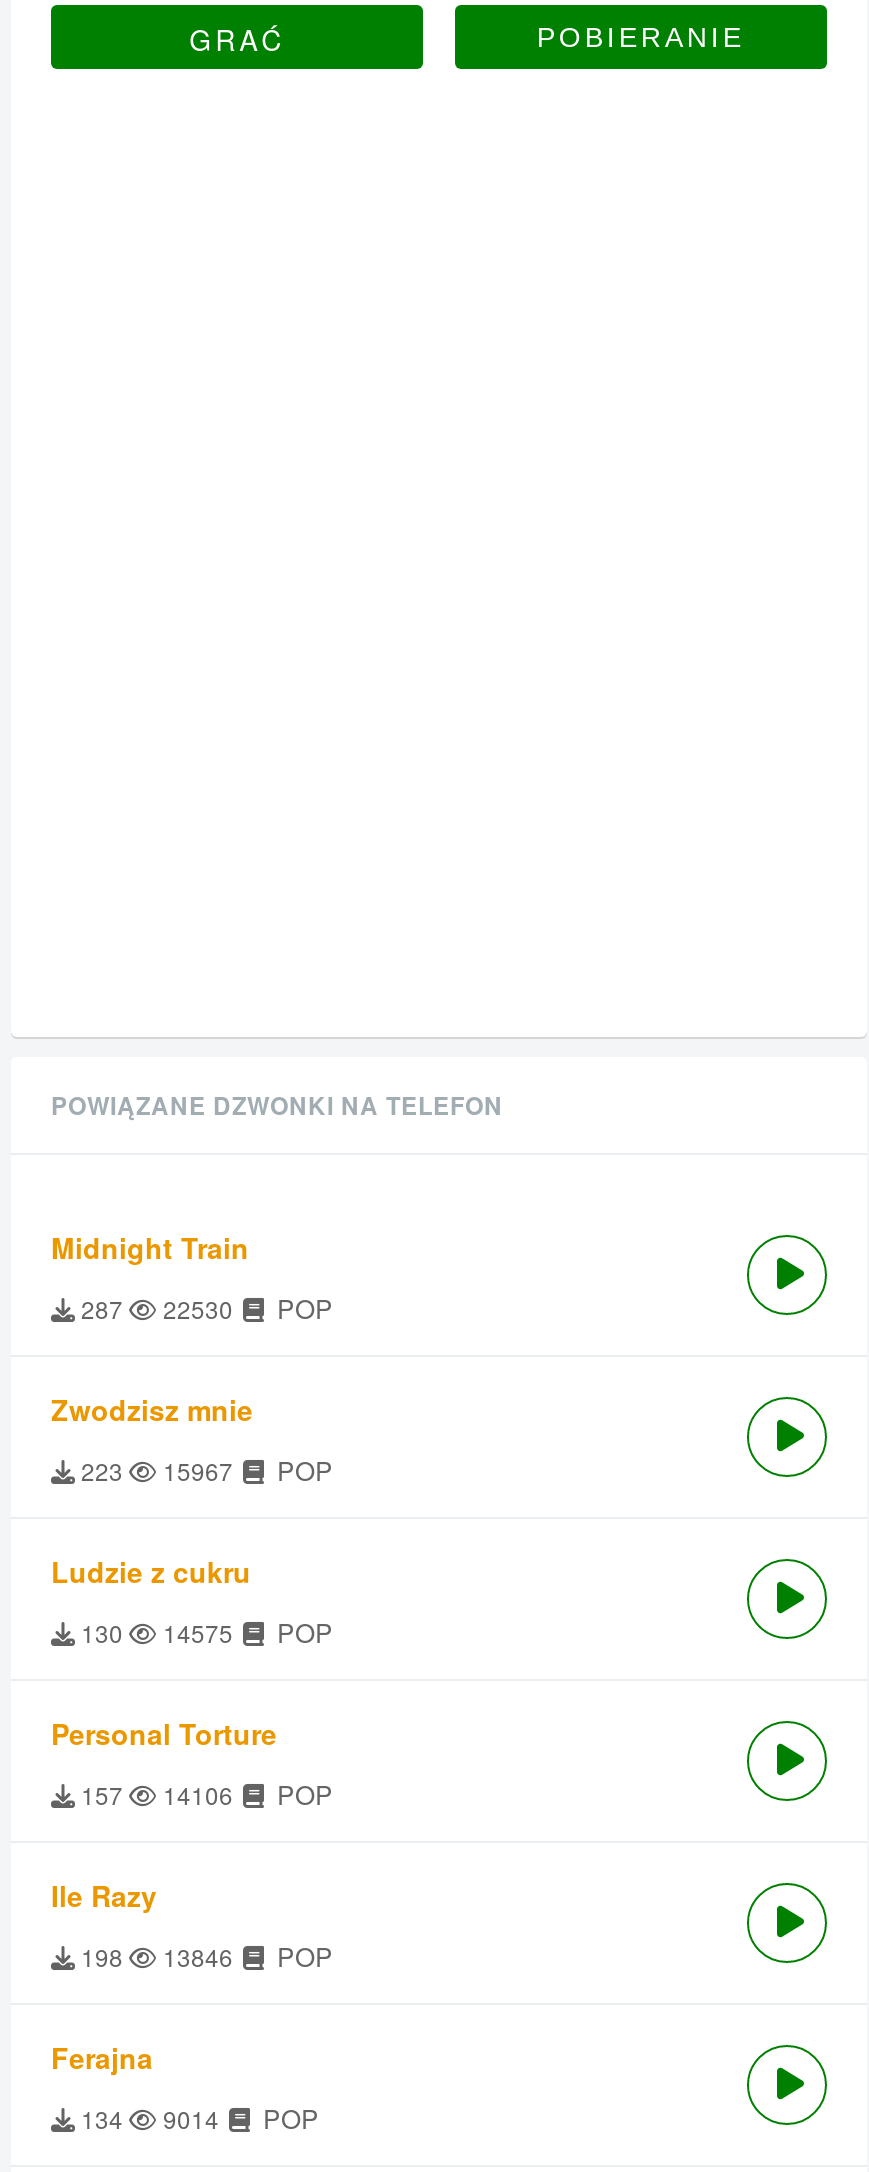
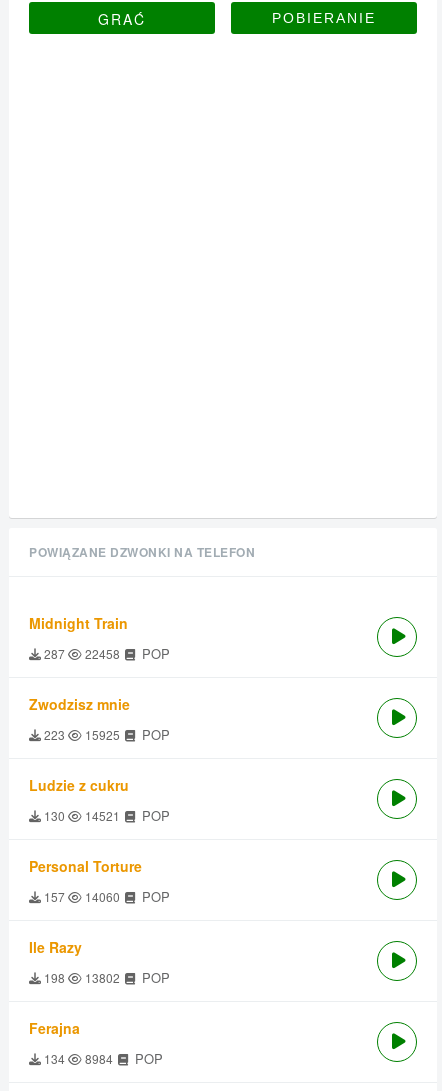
- 287 22530 POP
+ 287 22458 POP

- 223 15967 POP
+ 223 15925 POP

- 130 14575 POP
+ 130 14521 POP

- 157 14106 POP
+ 157 14060 POP

- 198 13846 POP
+ 198 13802 POP

- 134 9014 POP
+ 134 8984 POP
